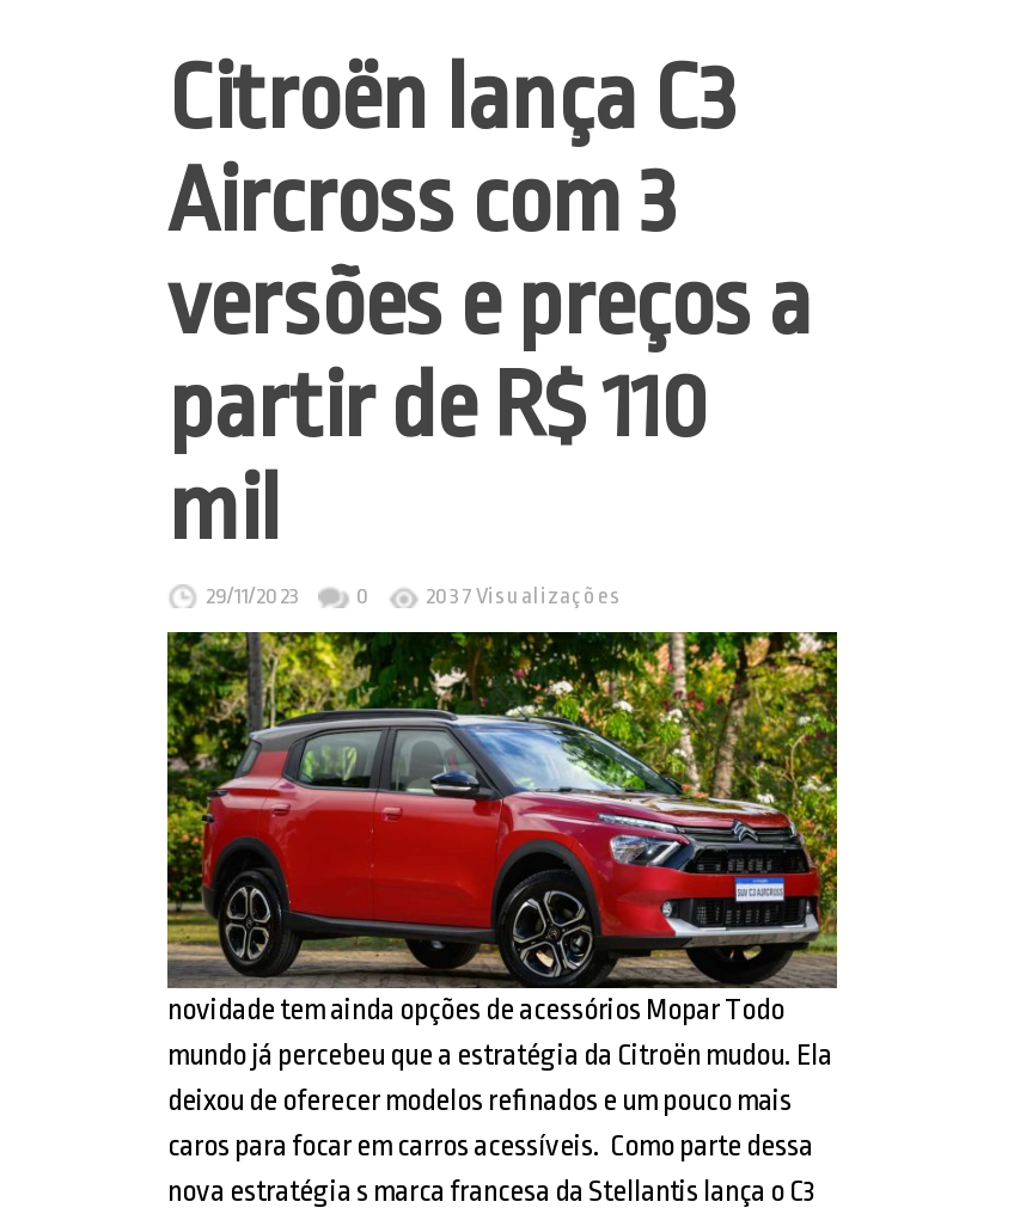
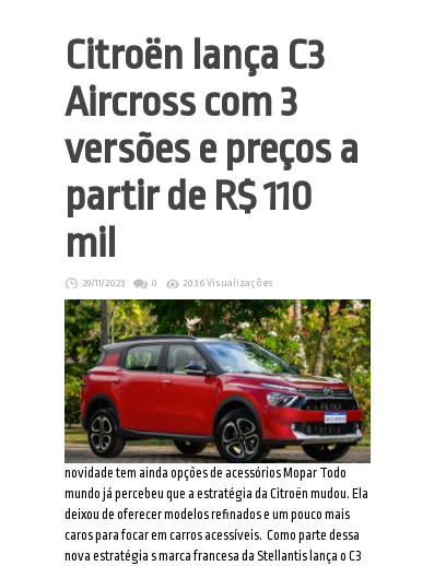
- 2037 Visualizações
+ 2036 Visualizações
